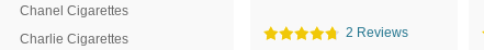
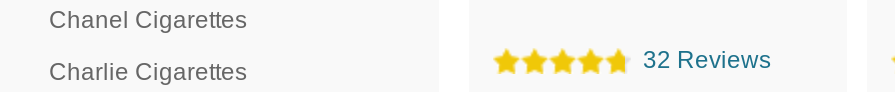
- 2 Reviews
+ 32 Reviews
